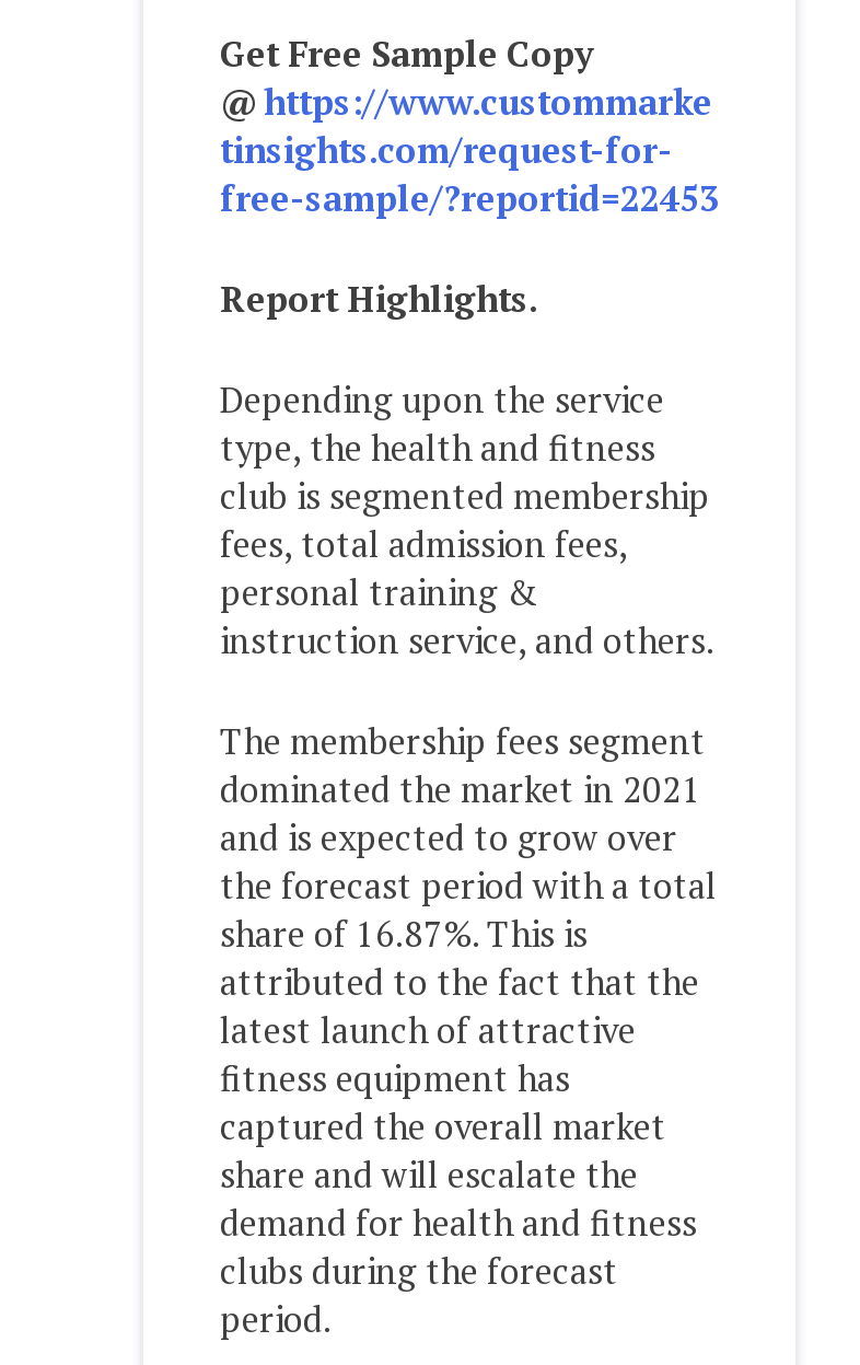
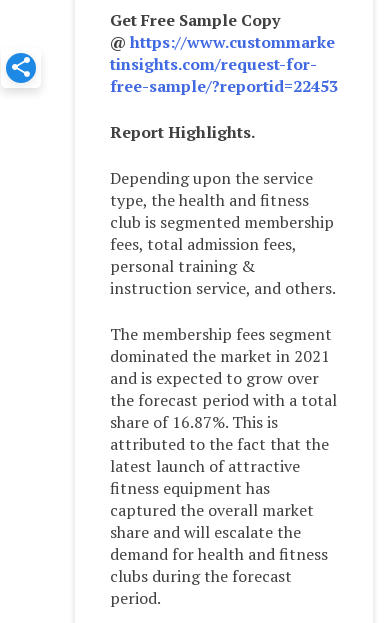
+ [image]
